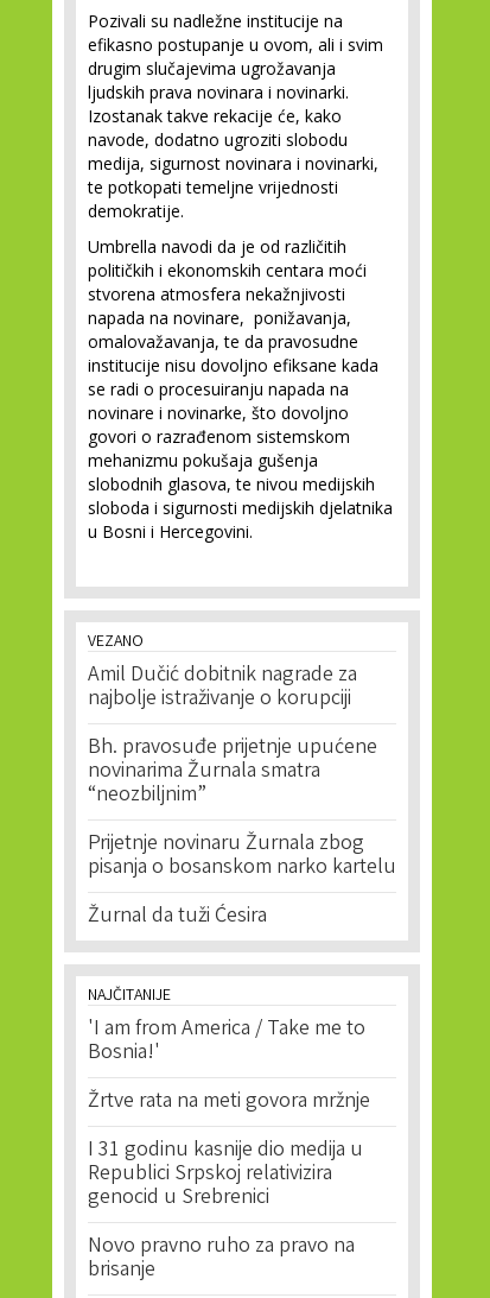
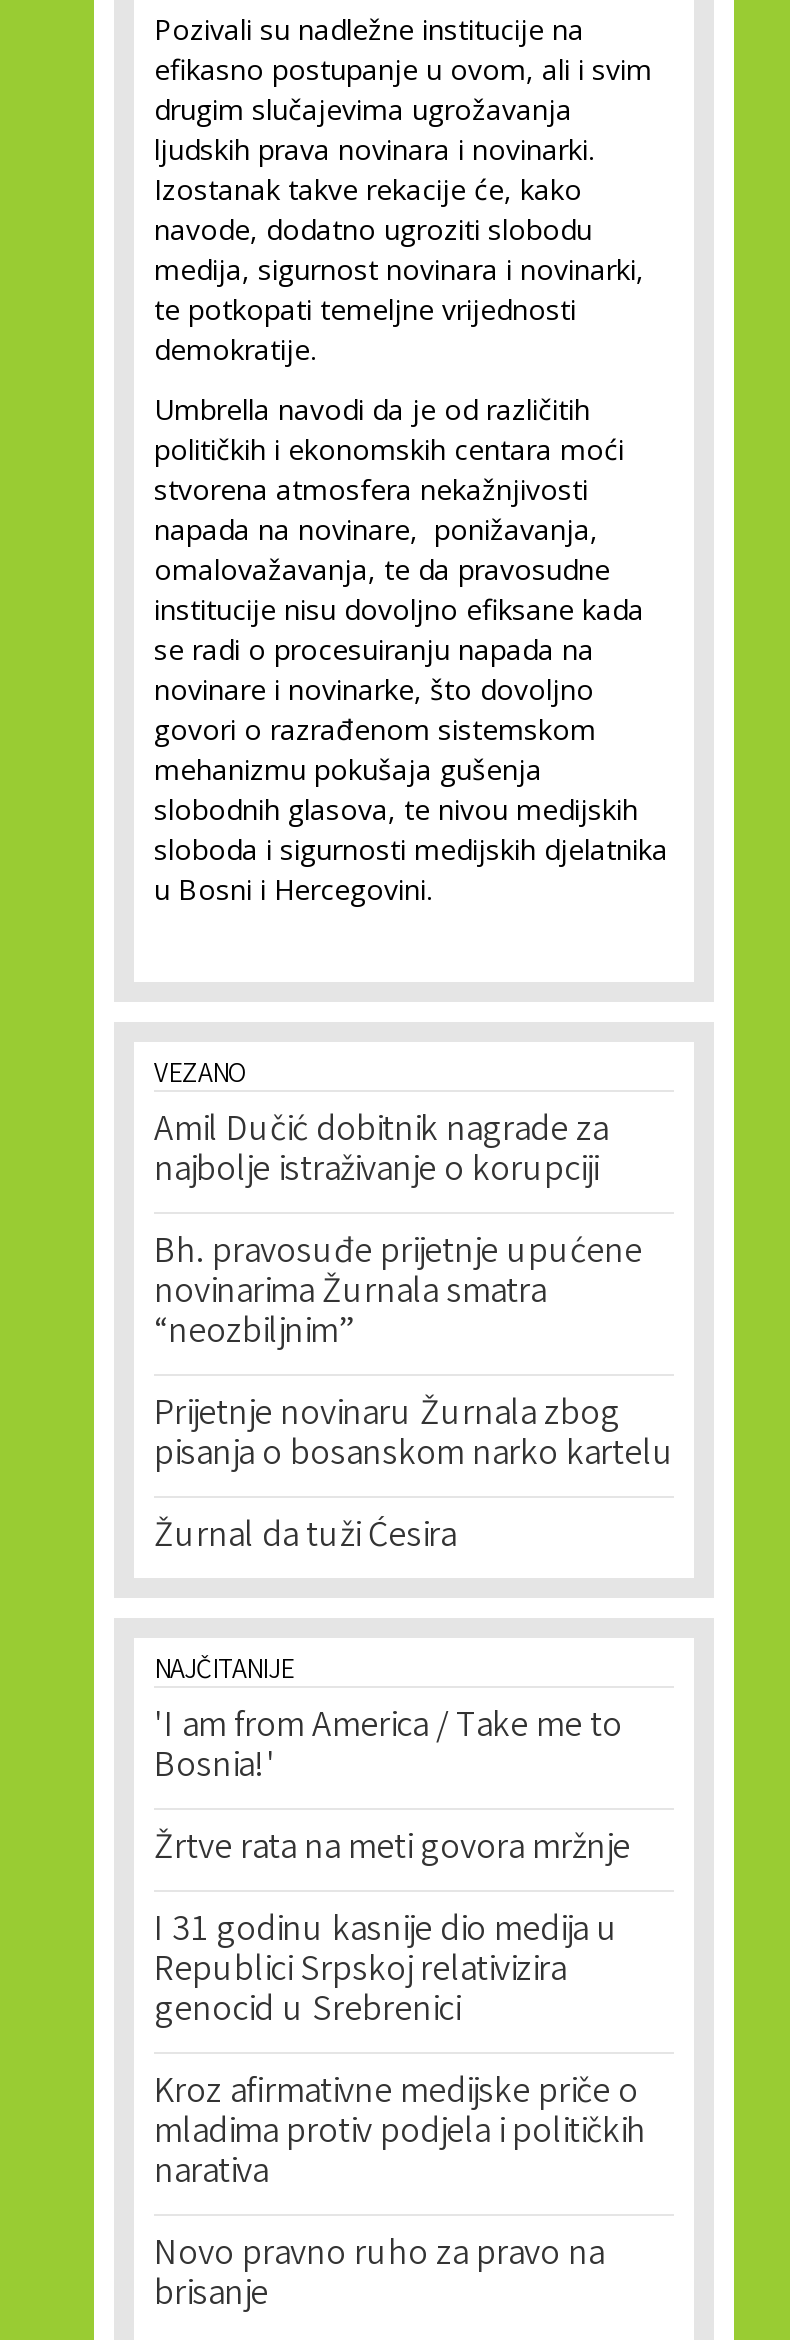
+ Kroz afirmativne medijske priče o
+ mladima protiv podjela i političkih
+ narativa
